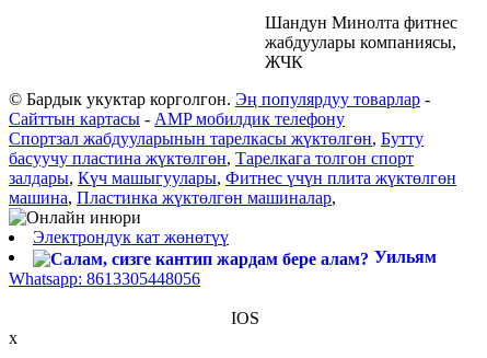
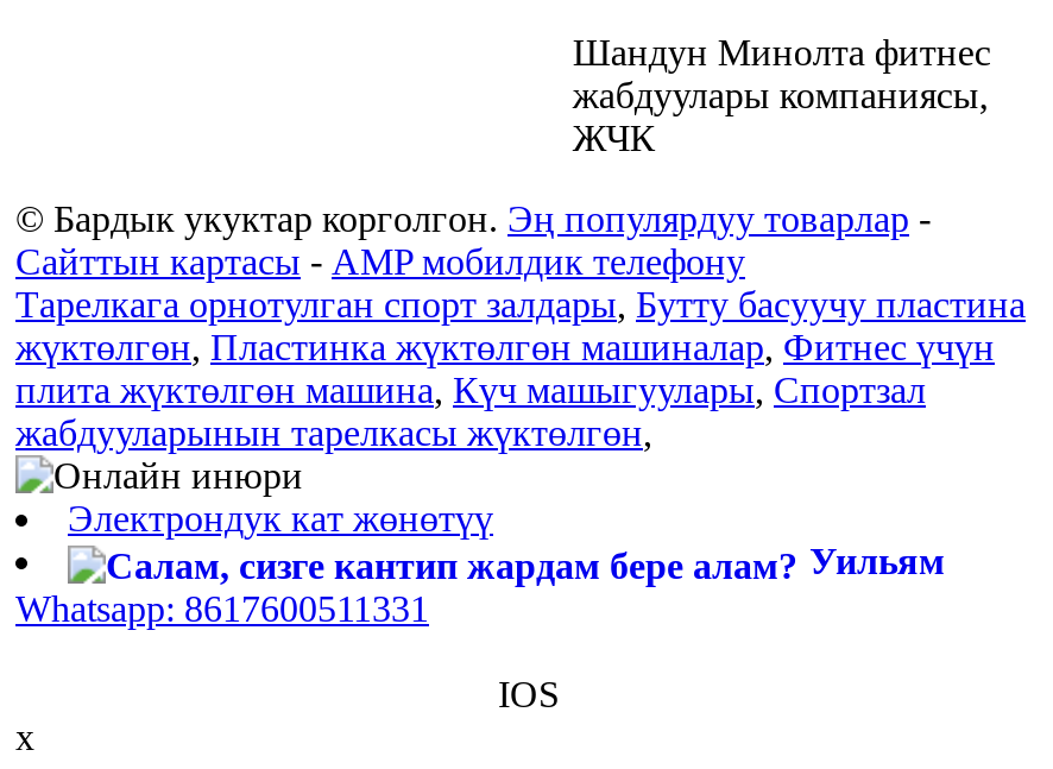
- Спортзал жабдууларынын тарелкасы жүктөлгөн, Бутту
- басуучу пластина жүктөлгөн, Тарелкага толгон спорт
- залдары, Күч машыгуулары, Фитнес үчүн плита жүктөлгөн
- машина, Пластинка жүктөлгөн машиналар,
+ Тарелкага орнотулган спорт залдары, Бутту басуучу пластина
+ жүктөлгөн, Пластинка жүктөлгөн машиналар, Фитнес үчүн
+ плита жүктөлгөн машина, Күч машыгуулары, Спортзал
+ жабдууларынын тарелкасы жүктөлгөн,

- Whatsapp: 8613305448056
+ Whatsapp: 8617600511331
